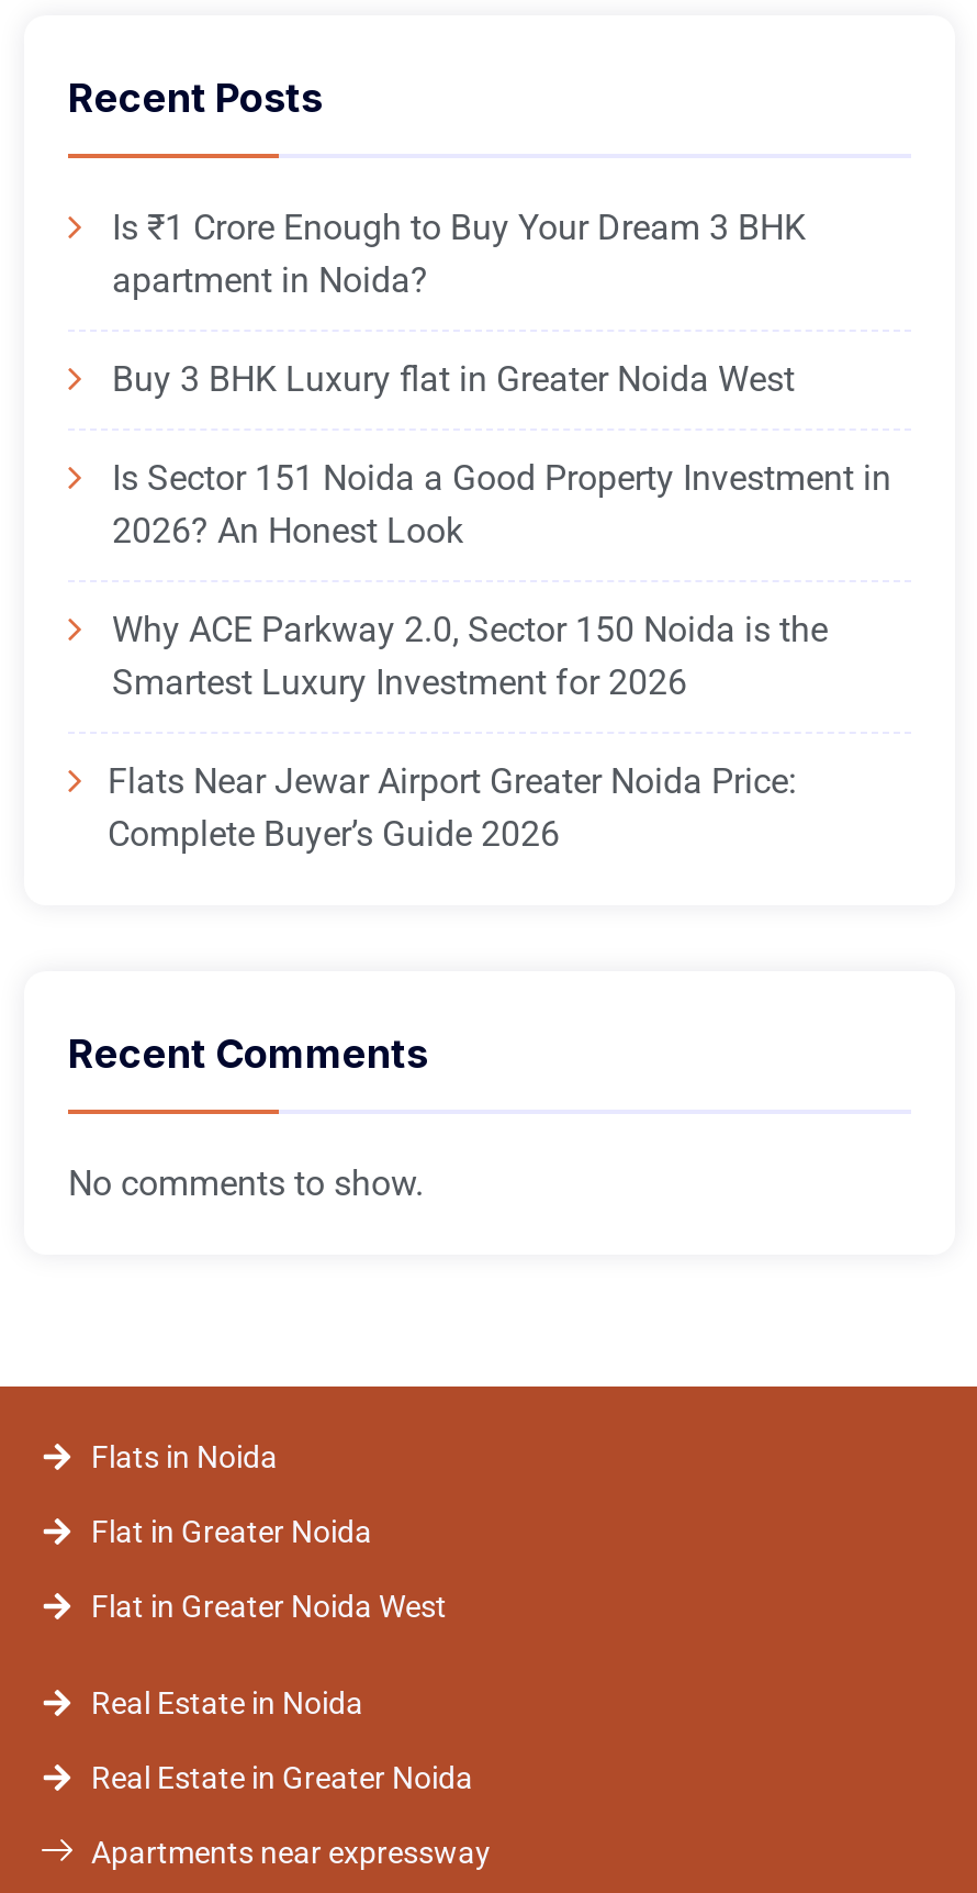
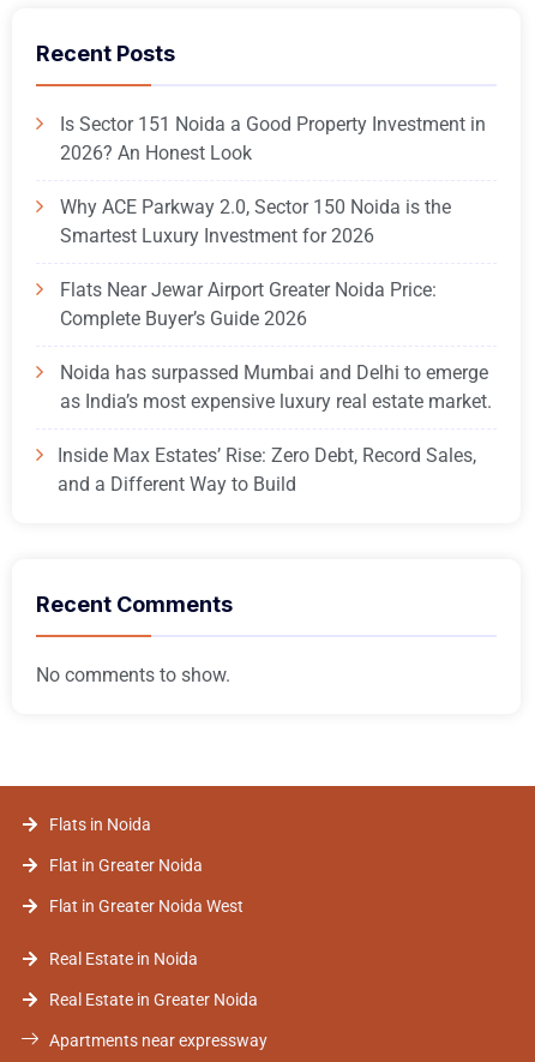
- Is ₹1 Crore Enough to Buy Your Dream 3 BHK
- apartment in Noida?
- Buy 3 BHK Luxury flat in Greater Noida West

moved up: Is Sector 151 Noida a Good Property Investment in | 2026? An Honest Look | Why ACE Parkway 2.0, Sector 150 Noida is the | Smartest Luxury Investment for 2026 | Flats Near Jewar Airport Greater Noida Price: | Complete Buyer’s Guide 2026

+ Noida has surpassed Mumbai and Delhi to emerge
+ as India’s most expensive luxury real estate market.
+ Inside Max Estates’ Rise: Zero Debt, Record Sales,
+ and a Different Way to Build
